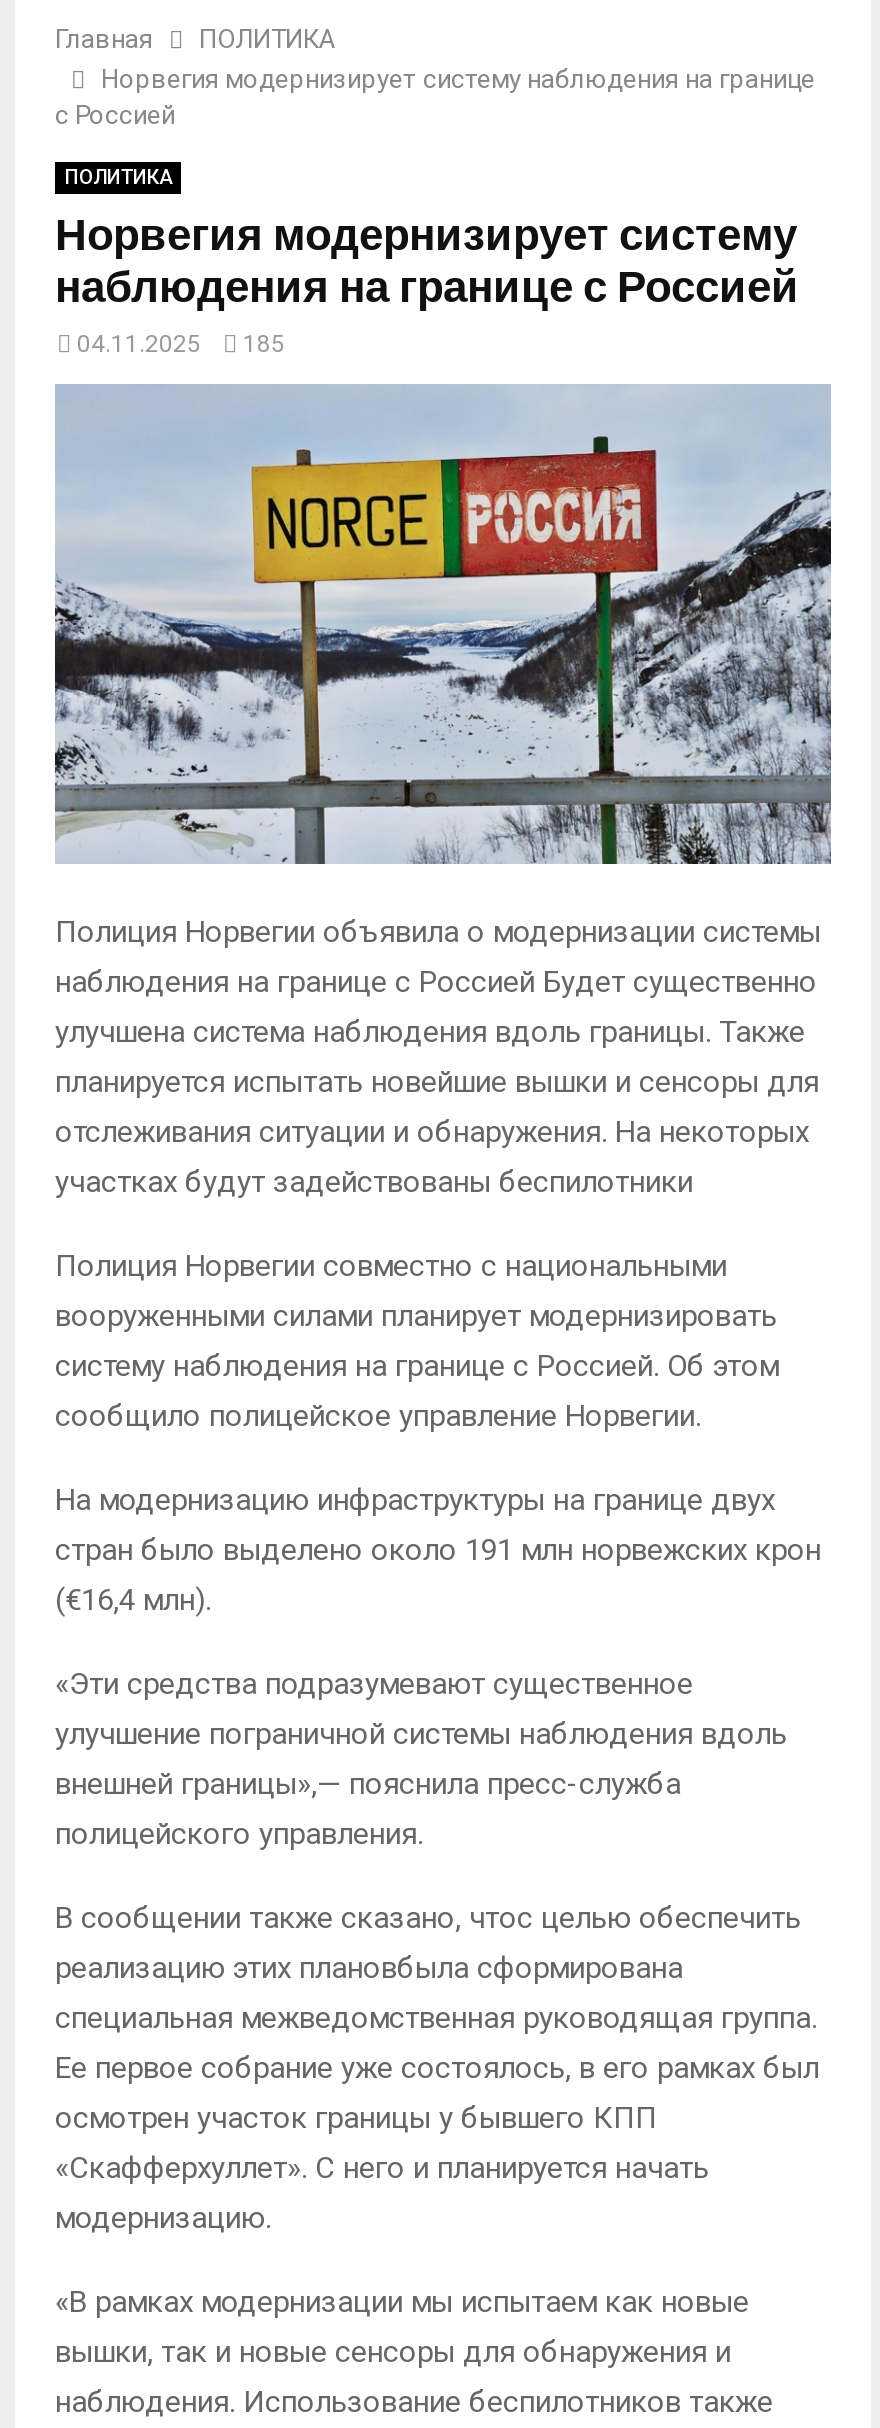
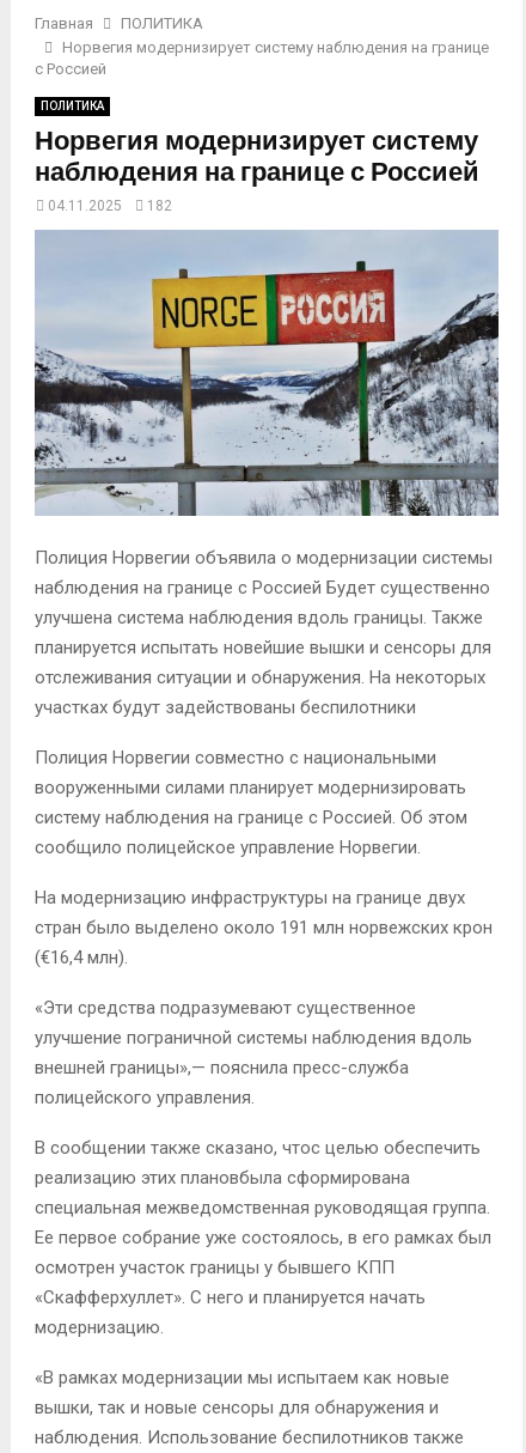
- 04.11.2025 185
+ 04.11.2025 182
